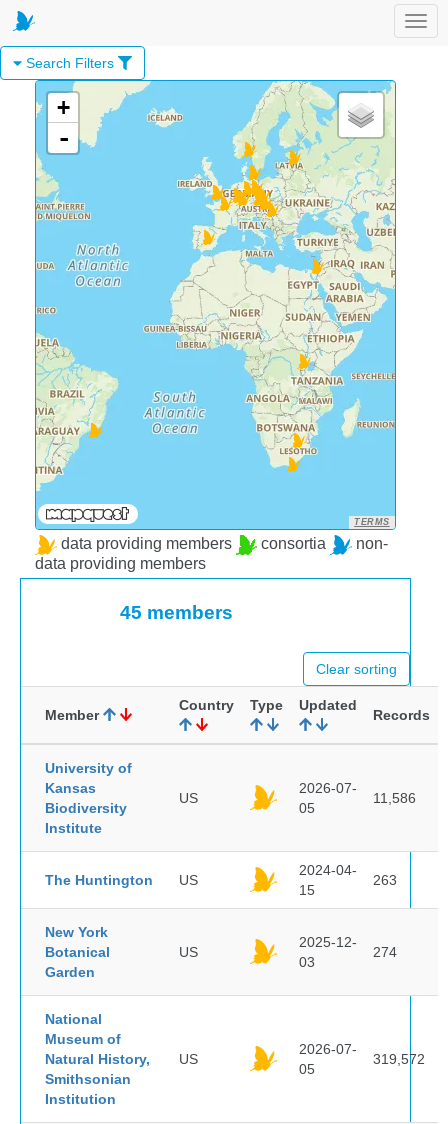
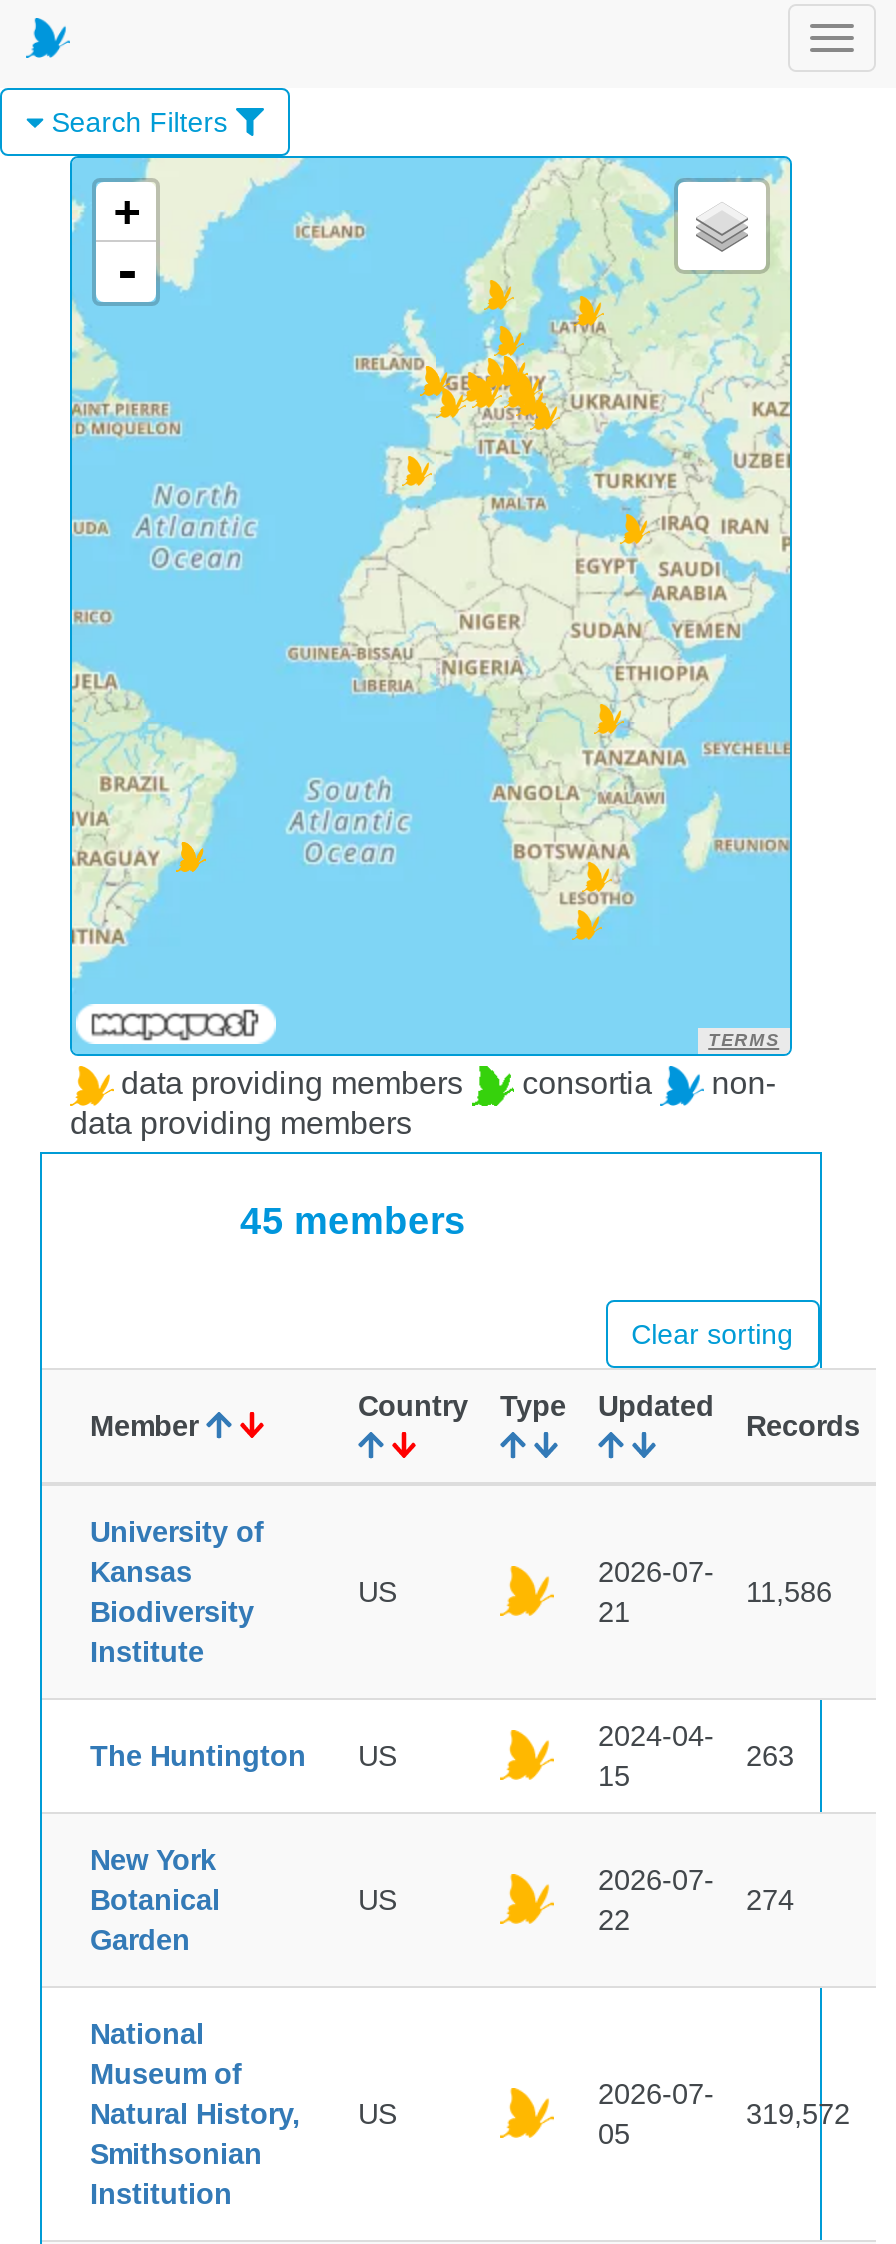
- 05
+ 21

- 2025-12-
+ 2026-07-

- 03
+ 22
